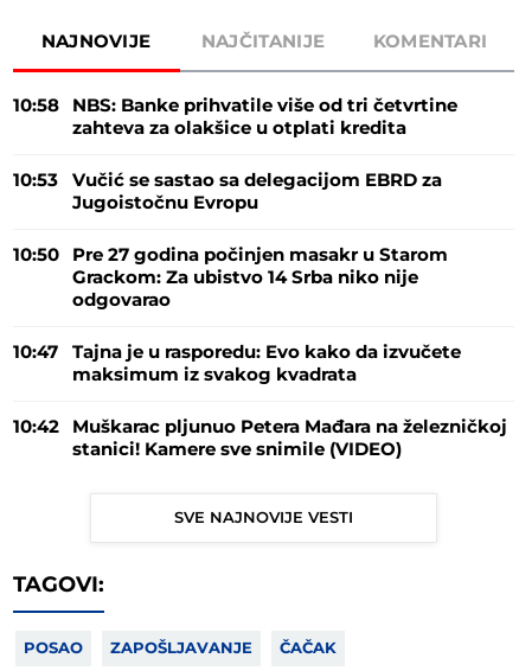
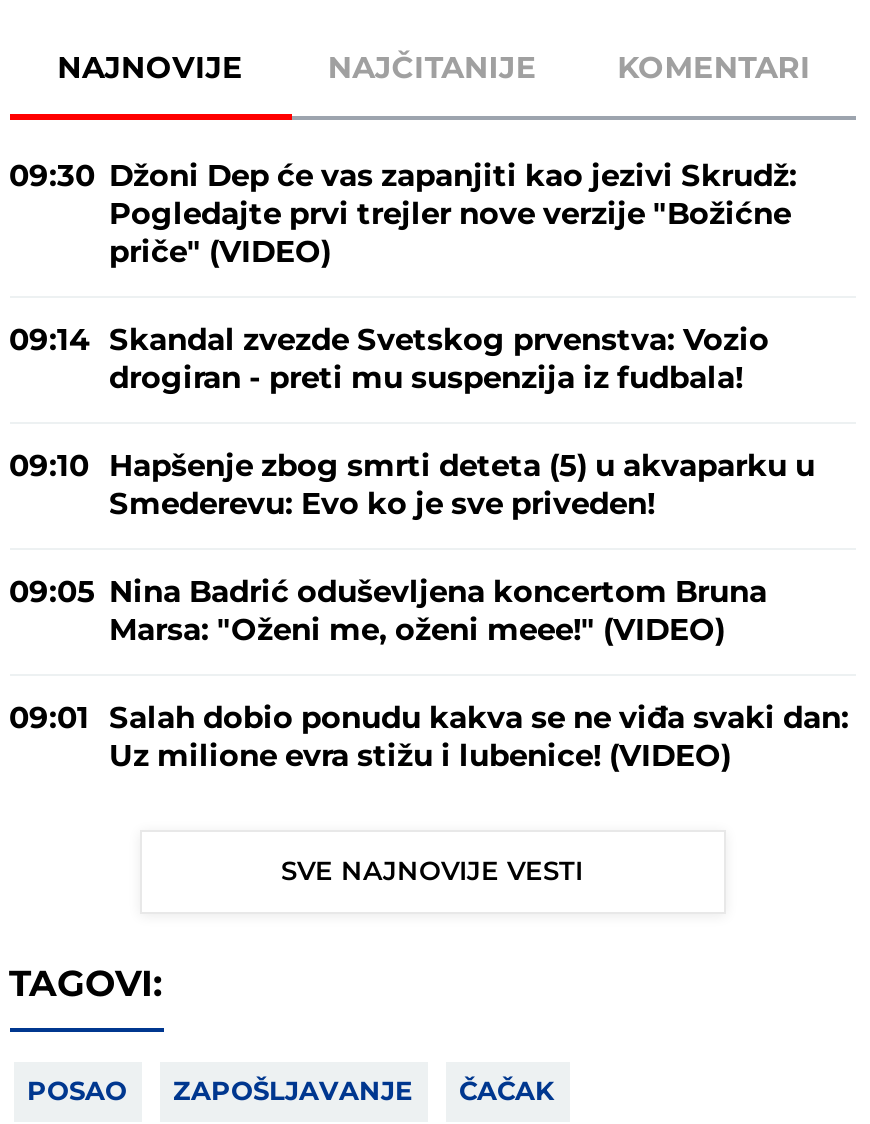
- 10:58
+ 09:30

- NBS: Banke prihvatile više od tri četvrtine
- zahteva za olakšice u otplati kredita
+ Džoni Dep će vas zapanjiti kao jezivi Skrudž:
+ Pogledajte prvi trejler nove verzije "Božićne
+ priče" (VIDEO)

- 10:53
+ 09:14

- Vučić se sastao sa delegacijom EBRD za
- Jugoistočnu Evropu
+ Skandal zvezde Svetskog prvenstva: Vozio
+ drogiran - preti mu suspenzija iz fudbala!

- 10:50
+ 09:10

- Pre 27 godina počinjen masakr u Starom
- Grackom: Za ubistvo 14 Srba niko nije
- odgovarao
+ Hapšenje zbog smrti deteta (5) u akvaparku u
+ Smederevu: Evo ko je sve priveden!

- 10:47
+ 09:05

- Tajna je u rasporedu: Evo kako da izvučete
- maksimum iz svakog kvadrata
+ Nina Badrić oduševljena koncertom Bruna
+ Marsa: "Oženi me, oženi meee!" (VIDEO)

- 10:42
+ 09:01

- Muškarac pljunuo Petera Mađara na železničkoj
- stanici! Kamere sve snimile (VIDEO)
+ Salah dobio ponudu kakva se ne viđa svaki dan:
+ Uz milione evra stižu i lubenice! (VIDEO)
